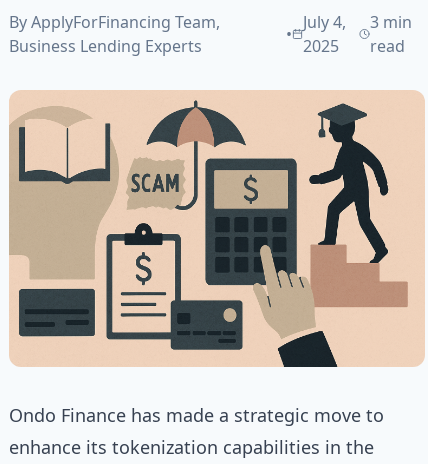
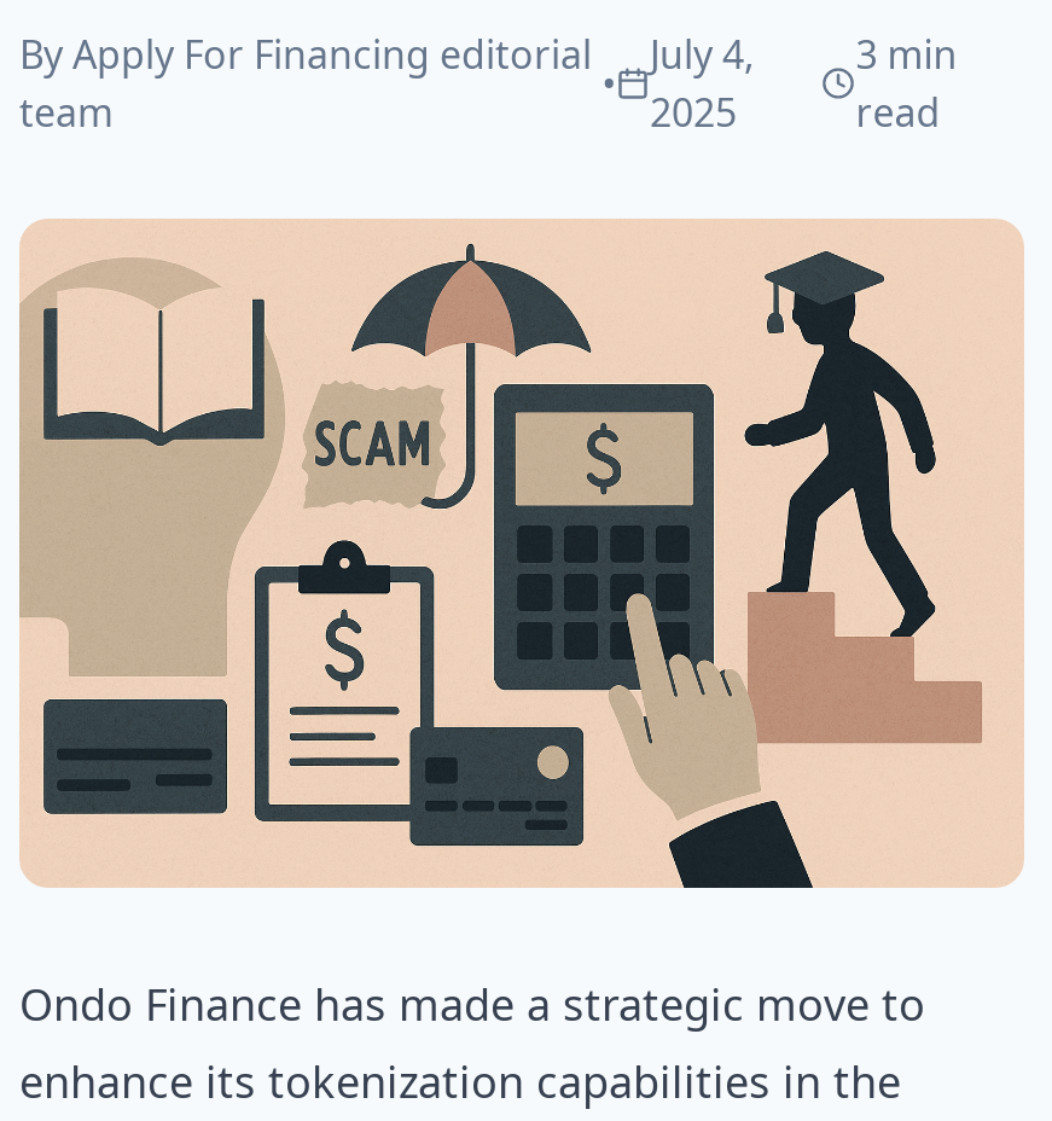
- By ApplyForFinancing Team,
- Business Lending Experts
+ By Apply For Financing editorial
+ team
